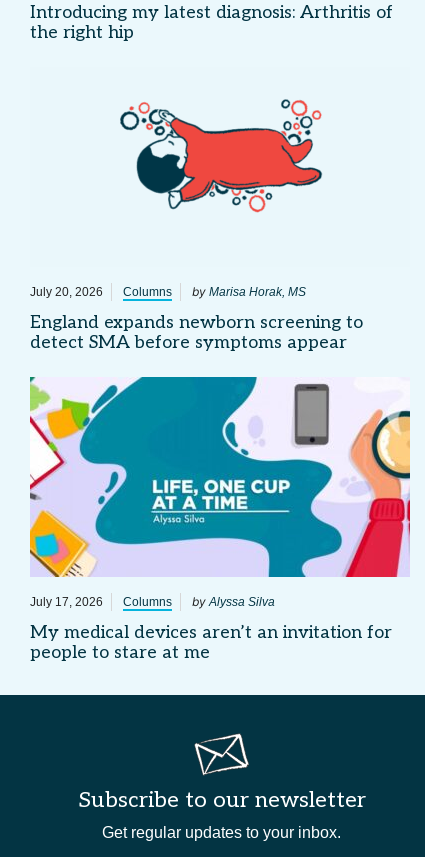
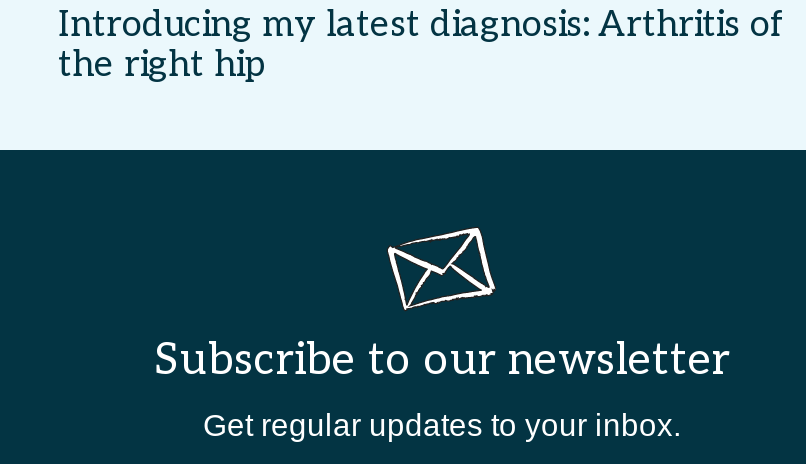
- [image]

- July 20, 2026
- Columns
- by Marisa Horak, MS
- England expands newborn screening to
- detect SMA before symptoms appear

- [image]
- July 17, 2026
- Columns
- by Alyssa Silva
- My medical devices aren’t an invitation for
- people to stare at me
